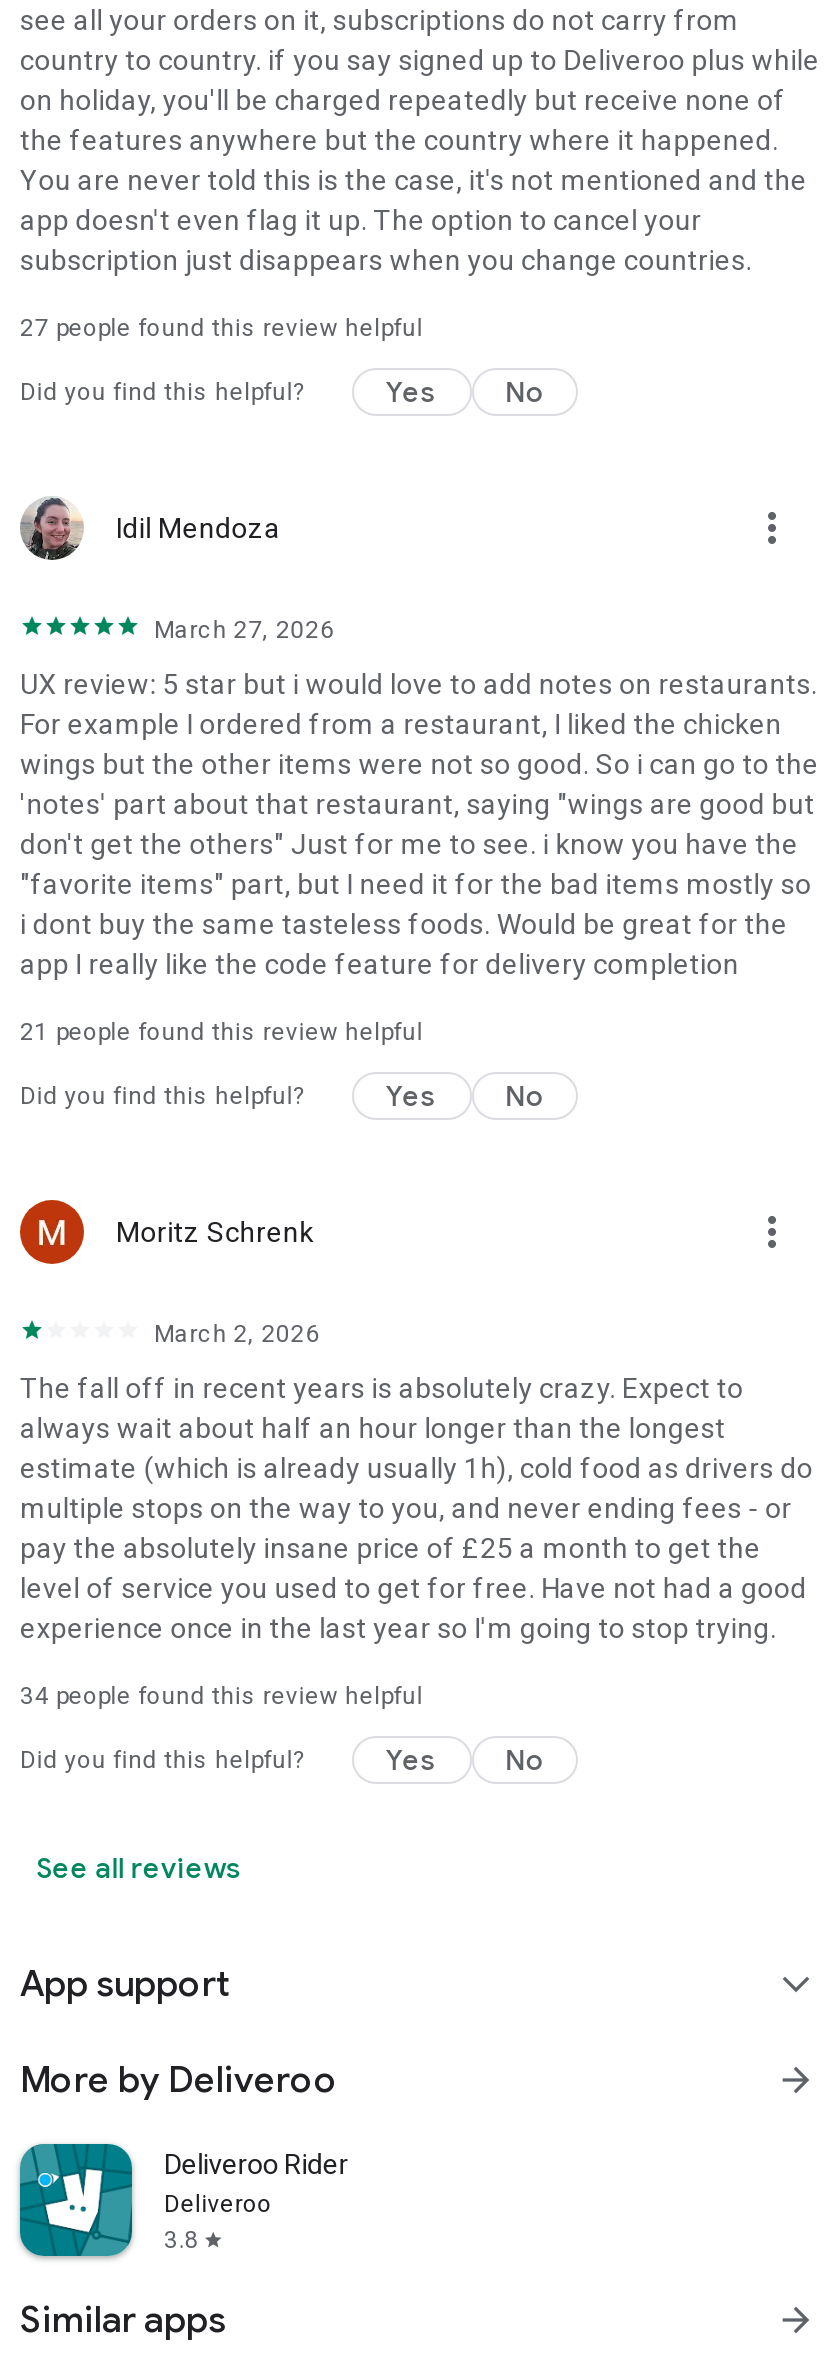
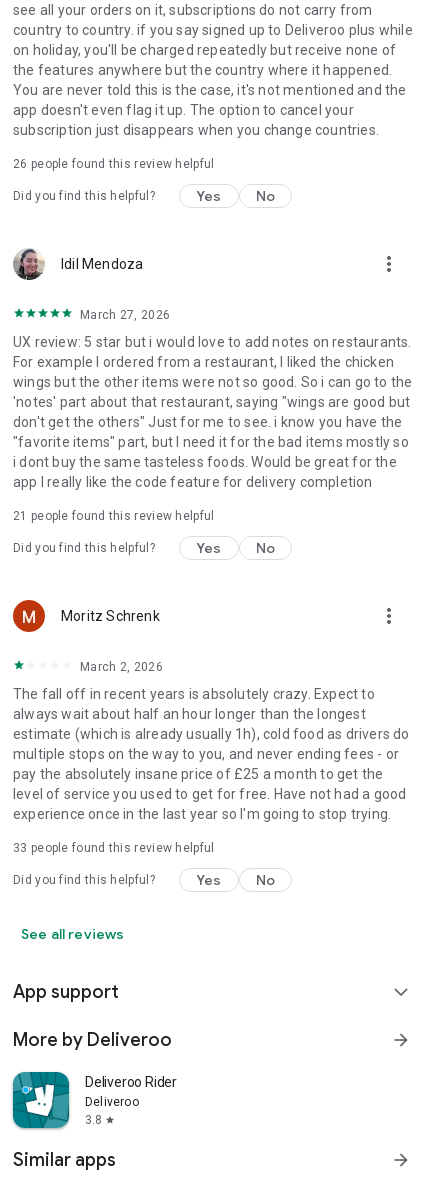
- 27 people found this review helpful
+ 26 people found this review helpful

- 34 people found this review helpful
+ 33 people found this review helpful
